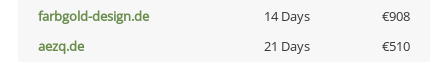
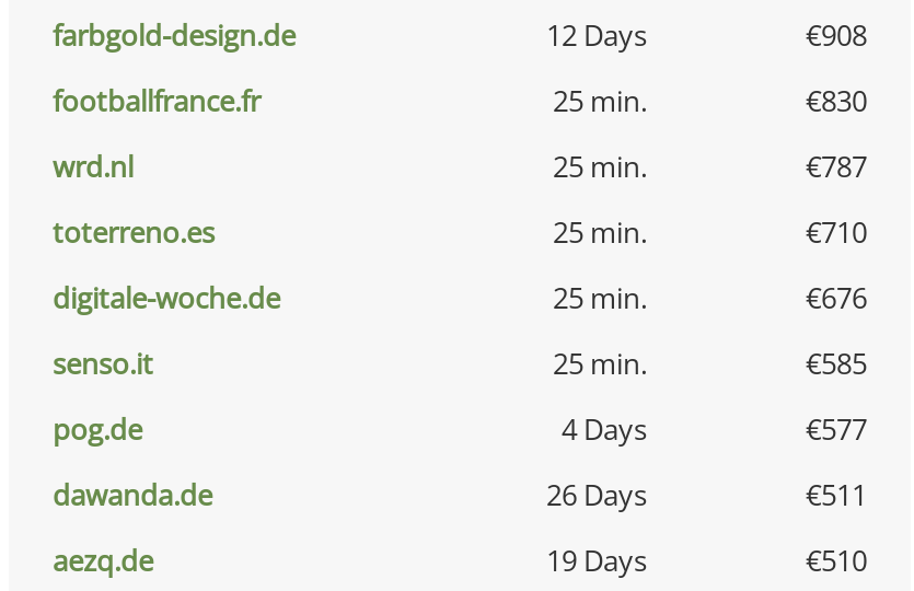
- 14 Days
+ 12 Days

+ footballfrance.fr
+ 25 min.
+ €830
+ wrd.nl
+ 25 min.
+ €787
+ toterreno.es
+ 25 min.
+ €710
+ digitale-woche.de
+ 25 min.
+ €676
+ senso.it
+ 25 min.
+ €585
+ pog.de
+ 4 Days
+ €577
+ dawanda.de
+ 26 Days
+ €511

- 21 Days
+ 19 Days
